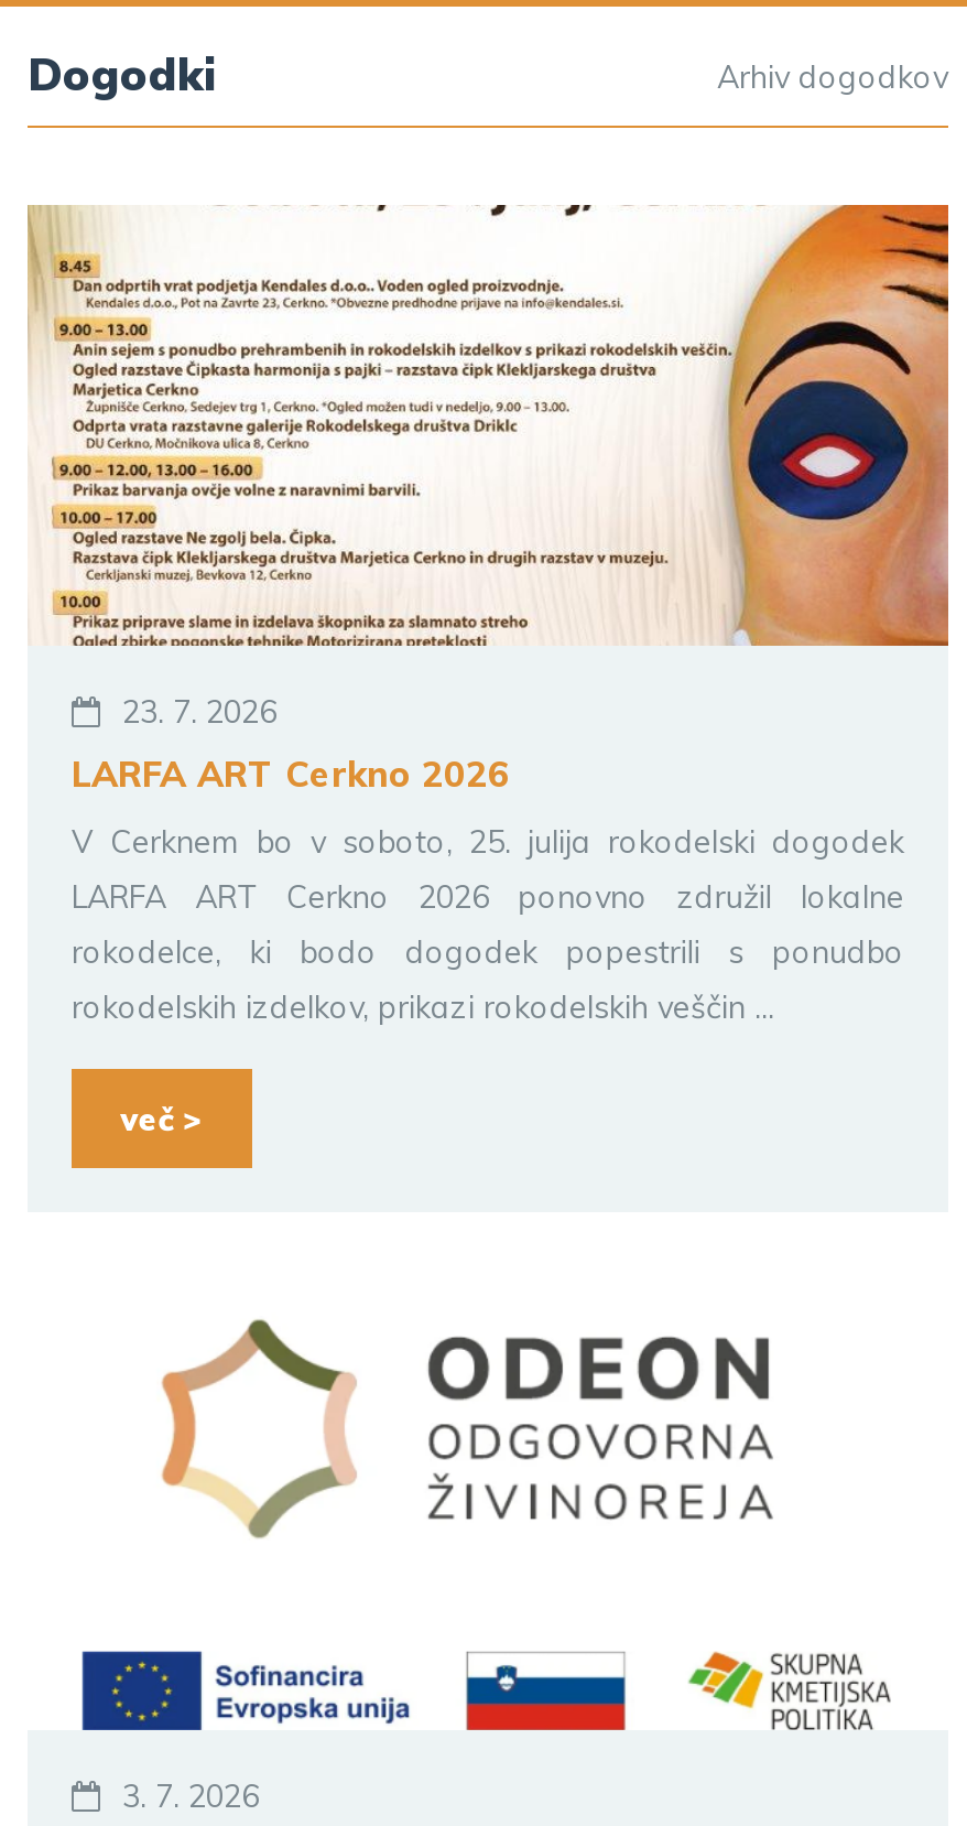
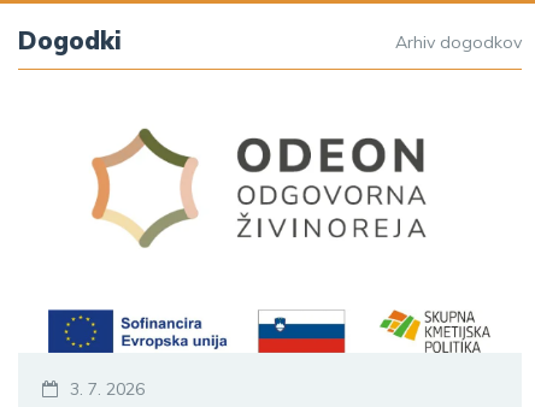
- [image]
- 23. 7. 2026
- LARFA ART Cerkno 2026
- V Cerknem bo v soboto, 25. julija rokodelski dogodek
- LARFA ART Cerkno 2026 ponovno združil lokalne
- rokodelce, ki bodo dogodek popestrili s ponudbo
- rokodelskih izdelkov, prikazi rokodelskih veščin ...
- več >
